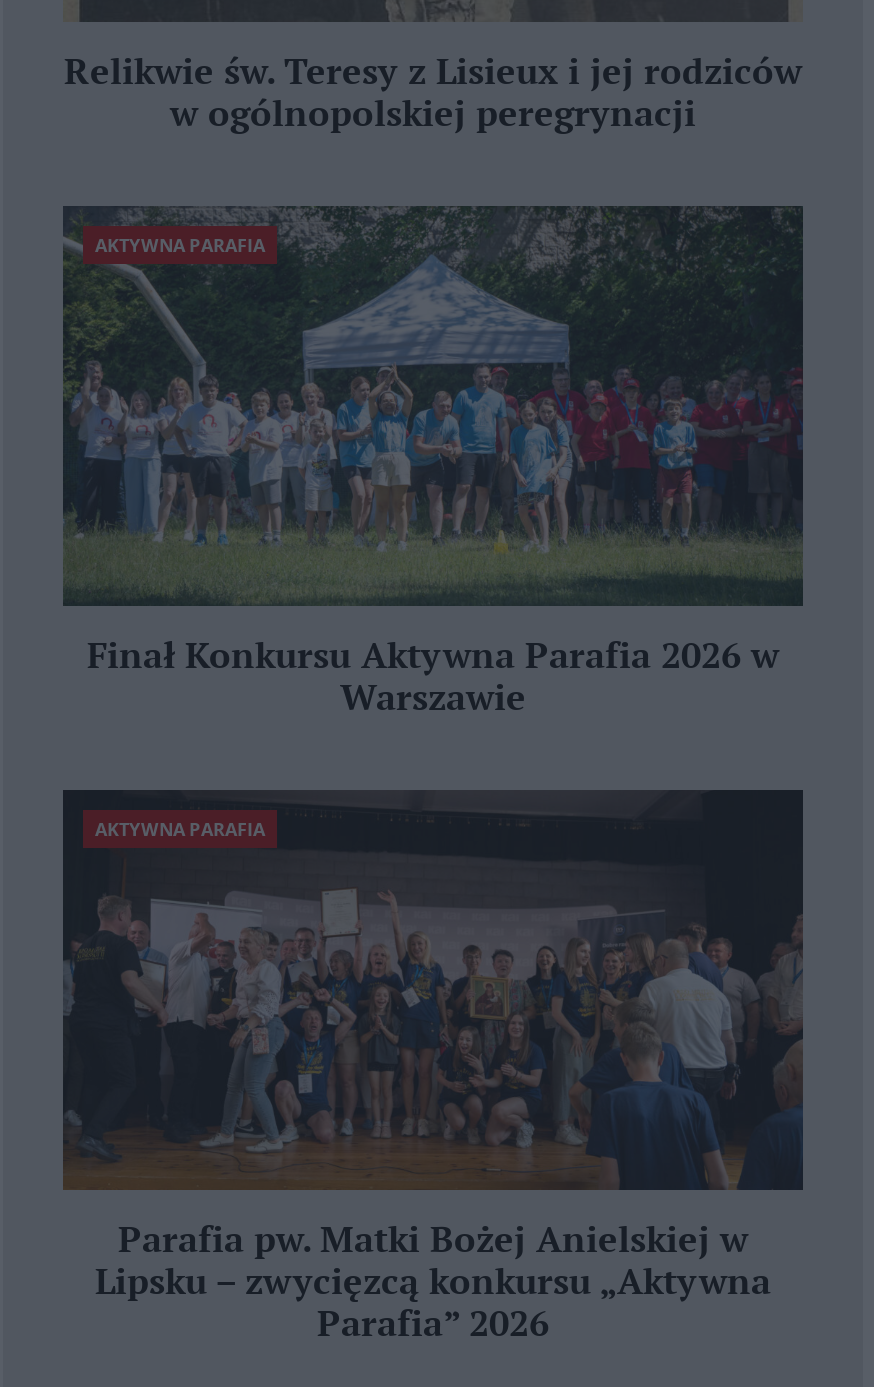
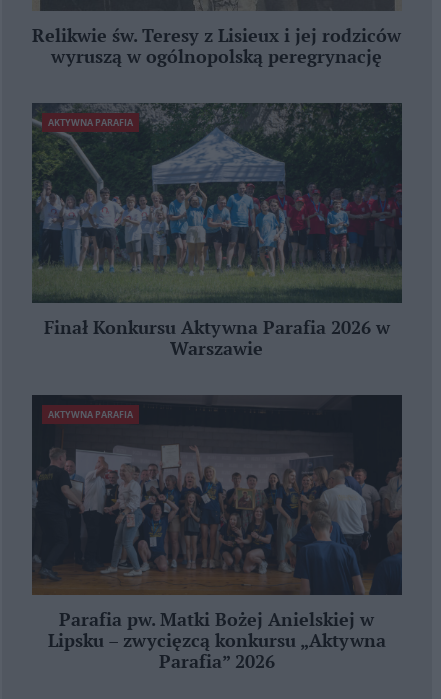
- w ogólnopolskiej peregrynacji
+ wyruszą w ogólnopolską peregrynację
